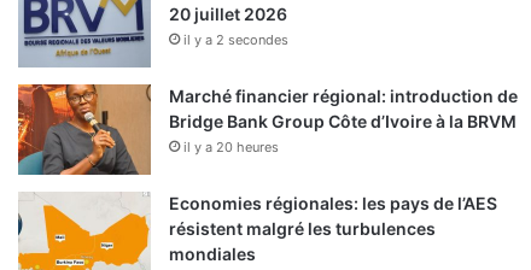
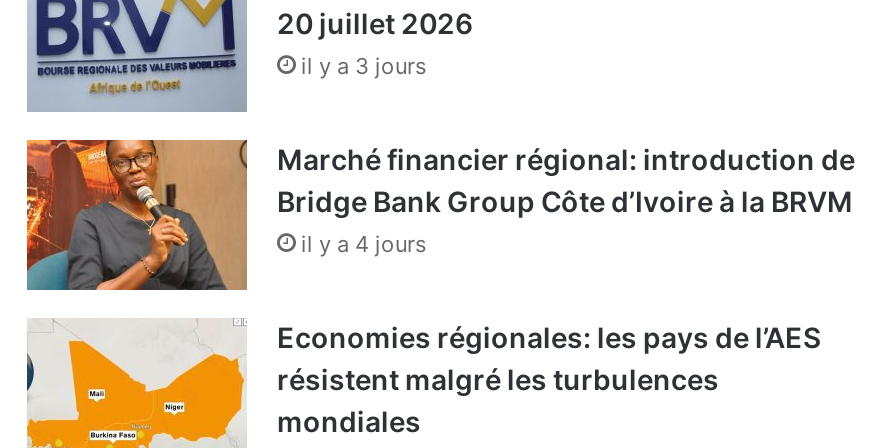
- il y a 2 secondes
+ il y a 3 jours

- il y a 20 heures
+ il y a 4 jours
